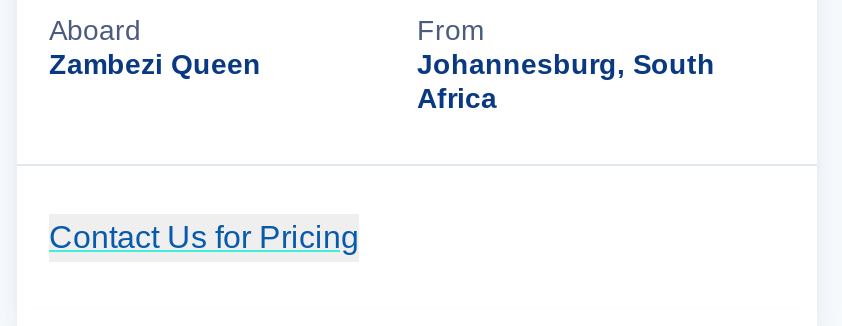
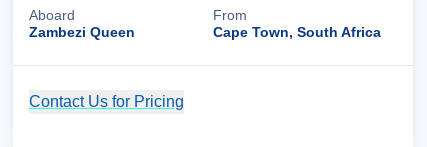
- Johannesburg, South
- Africa
+ Cape Town, South Africa
